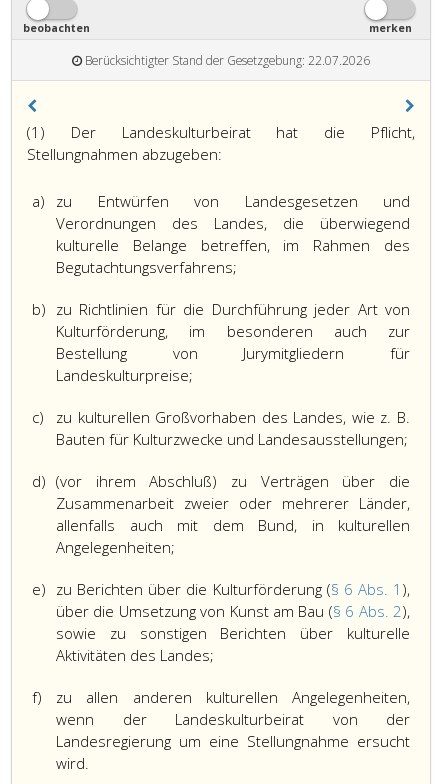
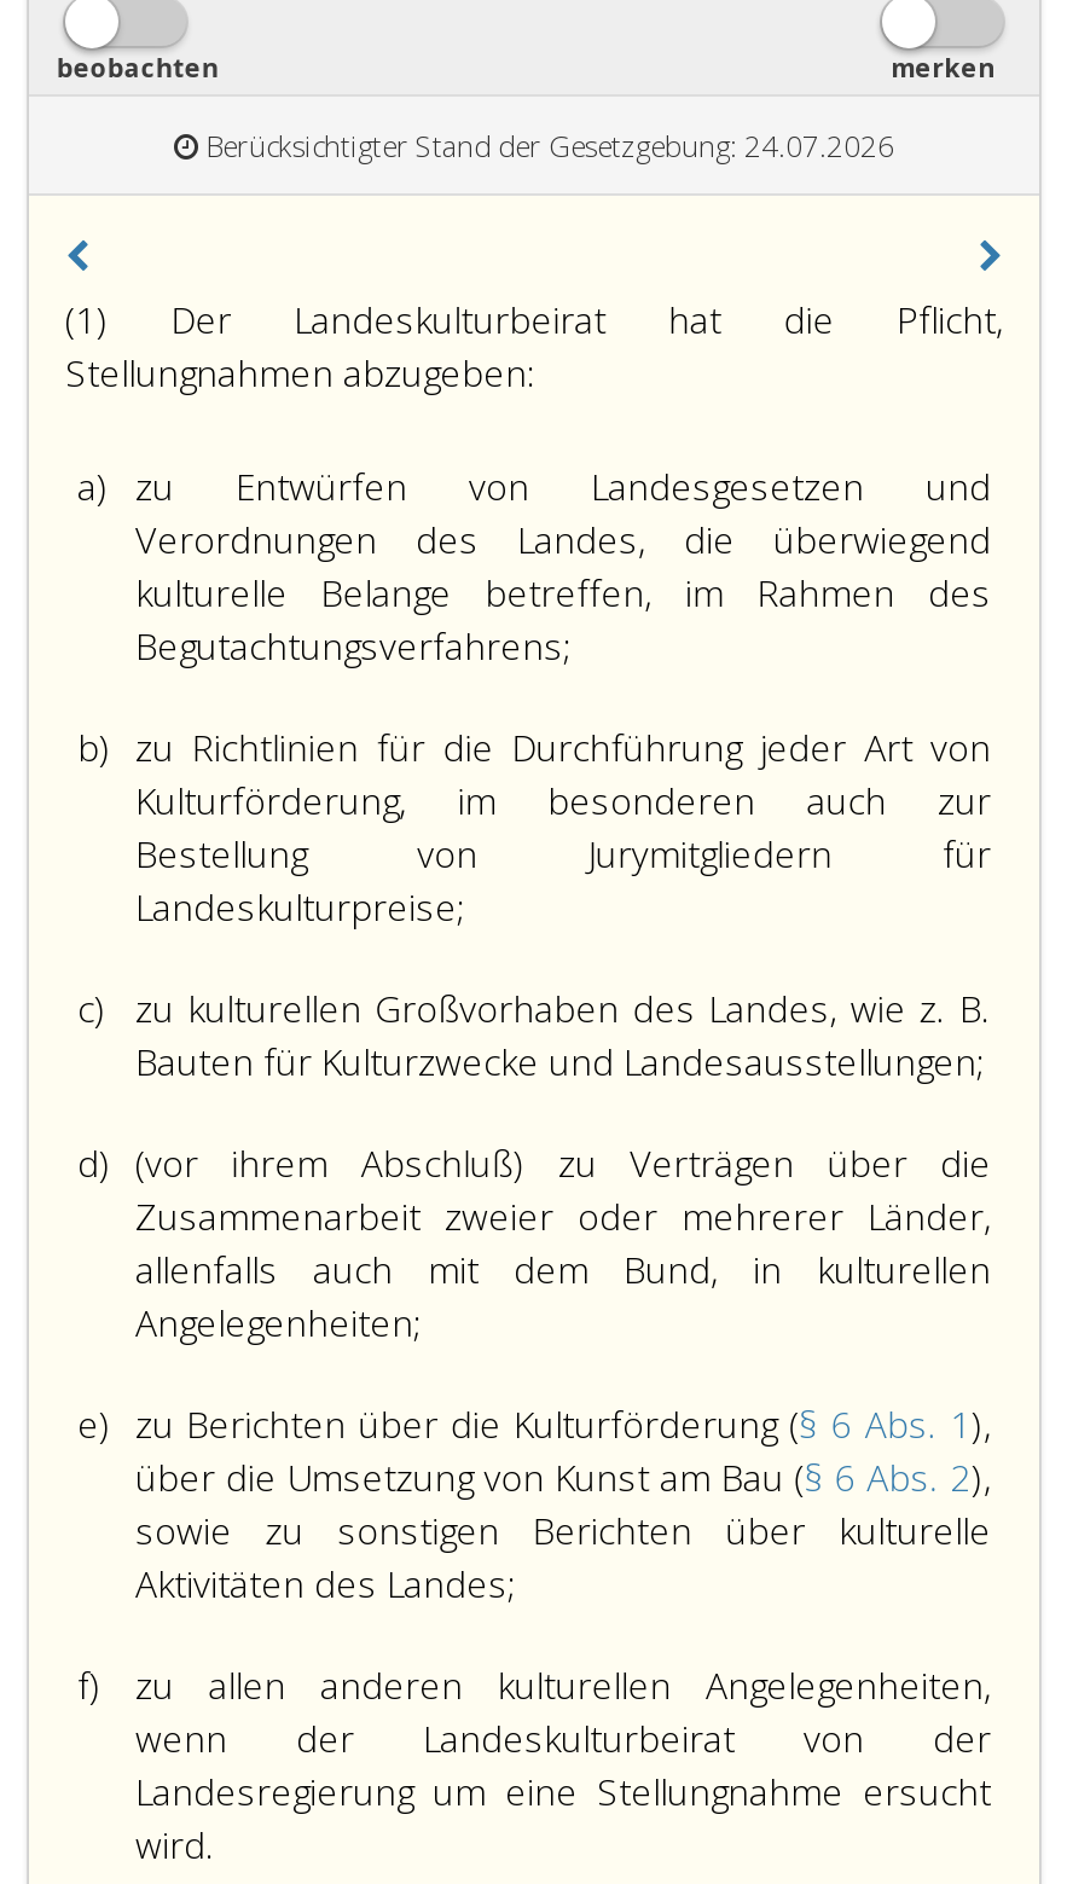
- Berücksichtigter Stand der Gesetzgebung: 22.07.2026
+ Berücksichtigter Stand der Gesetzgebung: 24.07.2026
